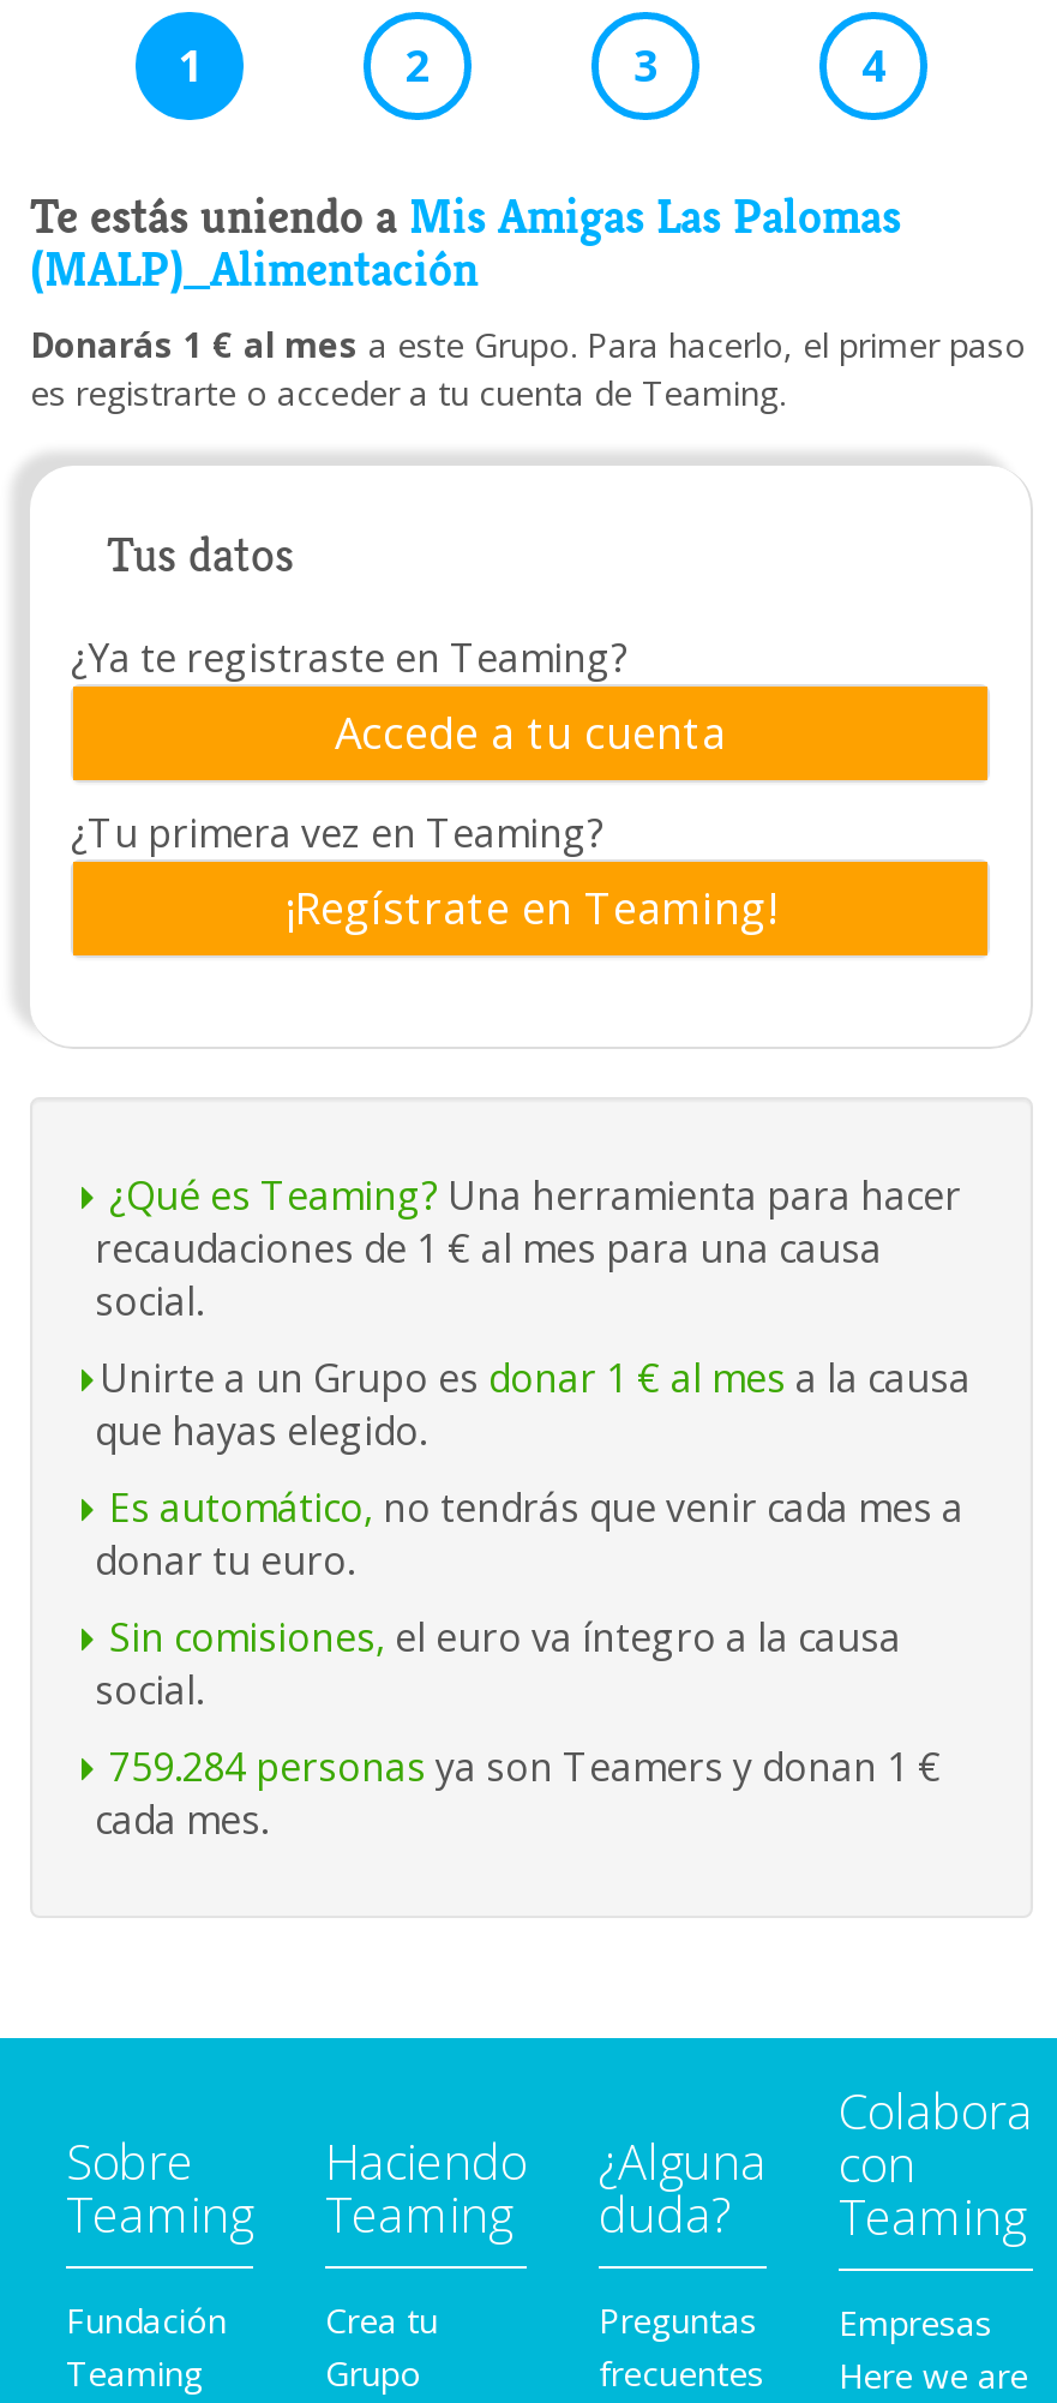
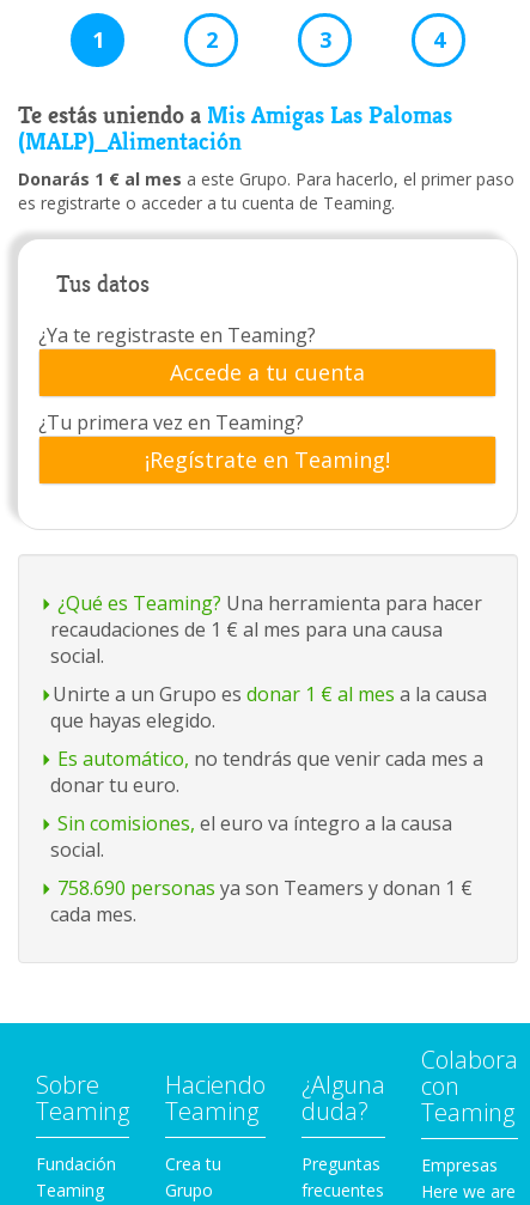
- 759.284 personas ya son Teamers y donan 1 €
+ 758.690 personas ya son Teamers y donan 1 €
